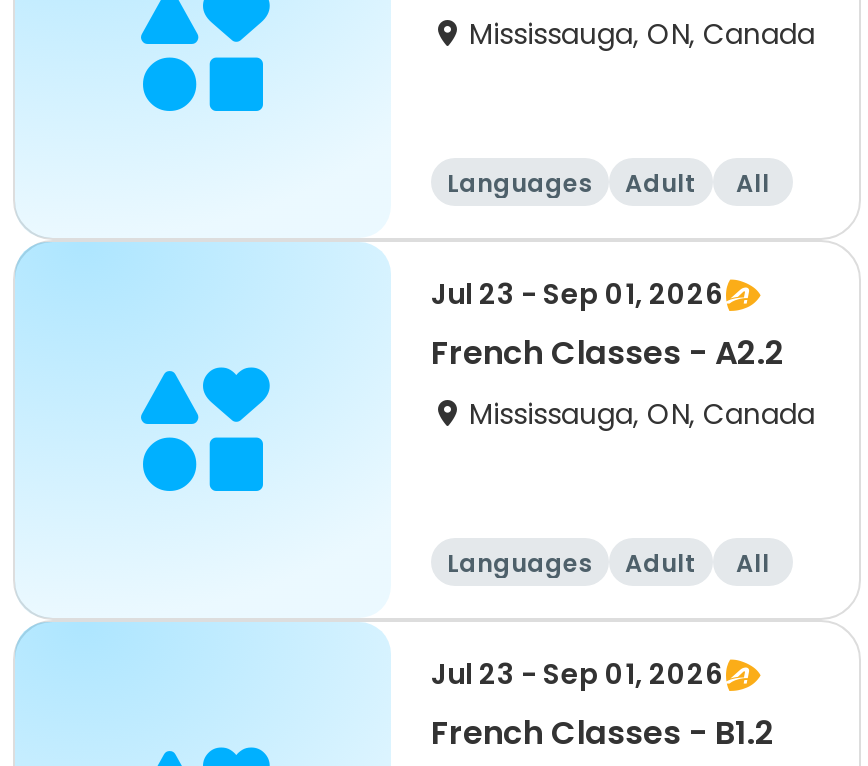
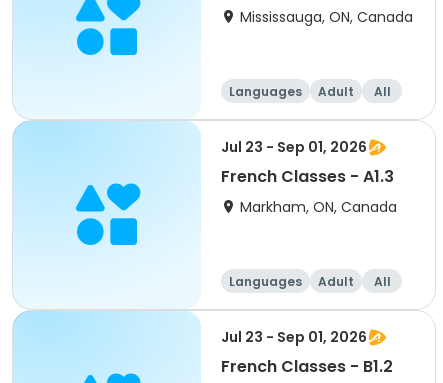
- French Classes - A2.2
+ French Classes - A1.3

- Mississauga, ON, Canada
+ Markham, ON, Canada
